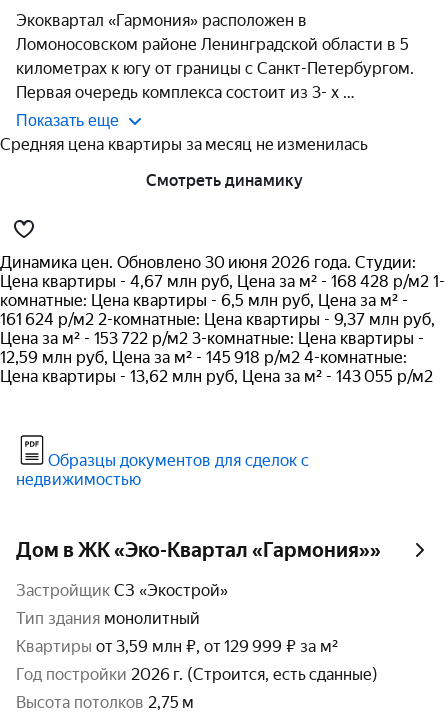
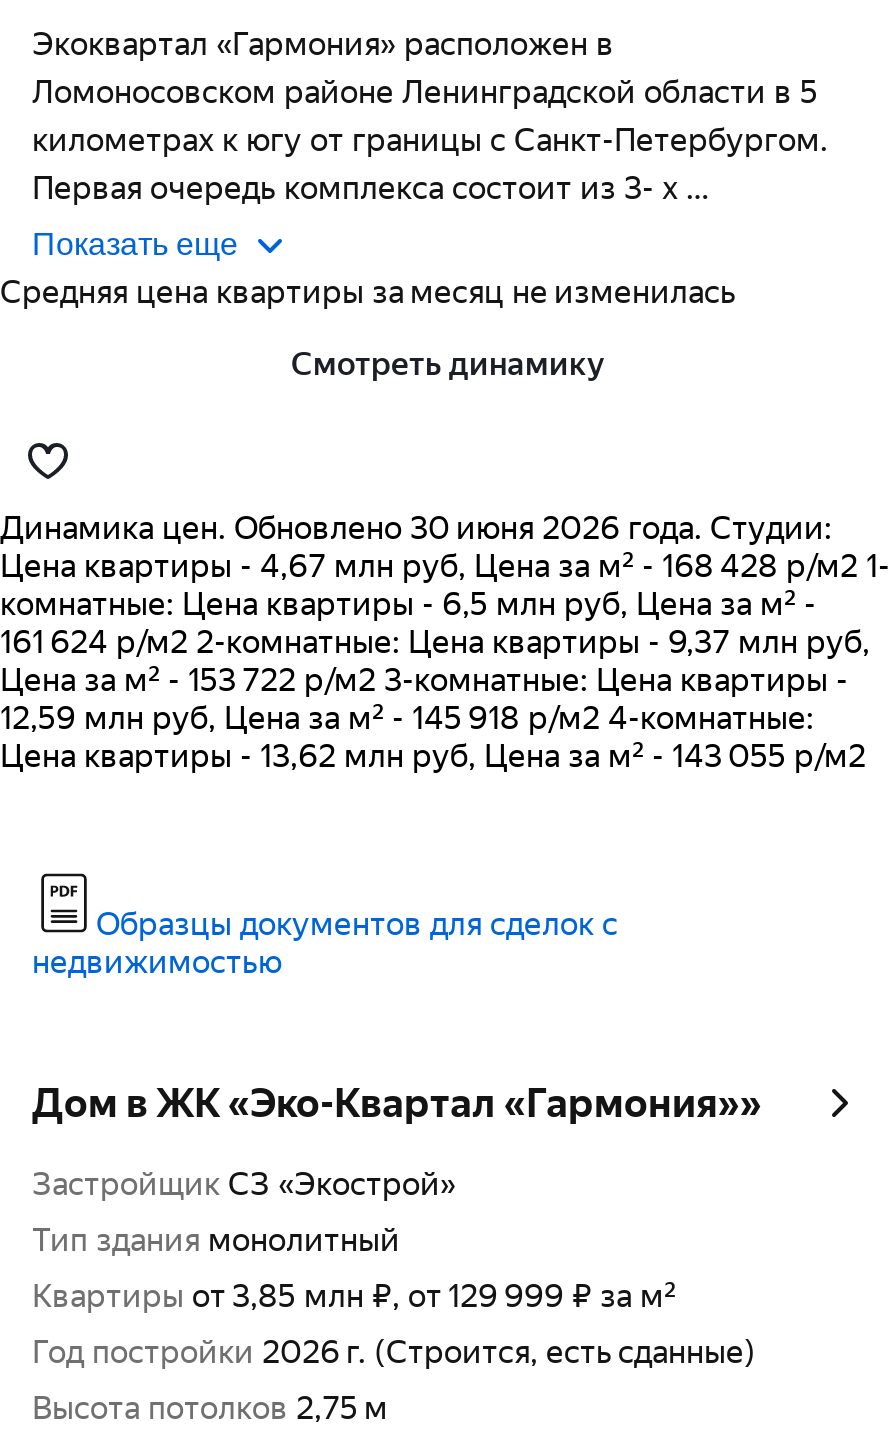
- Квартиры от 3,59 млн ₽, от 129 999 ₽ за м²
+ Квартиры от 3,85 млн ₽, от 129 999 ₽ за м²
